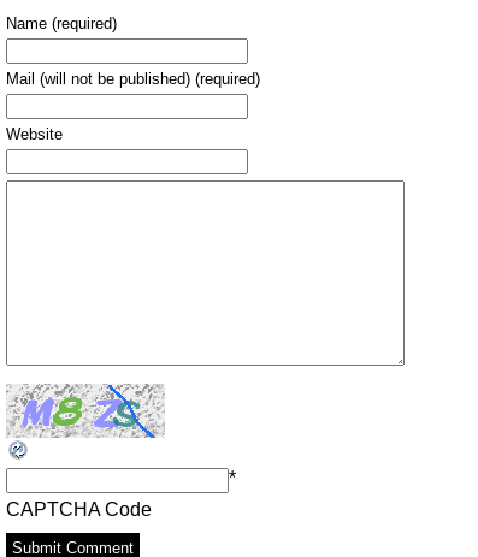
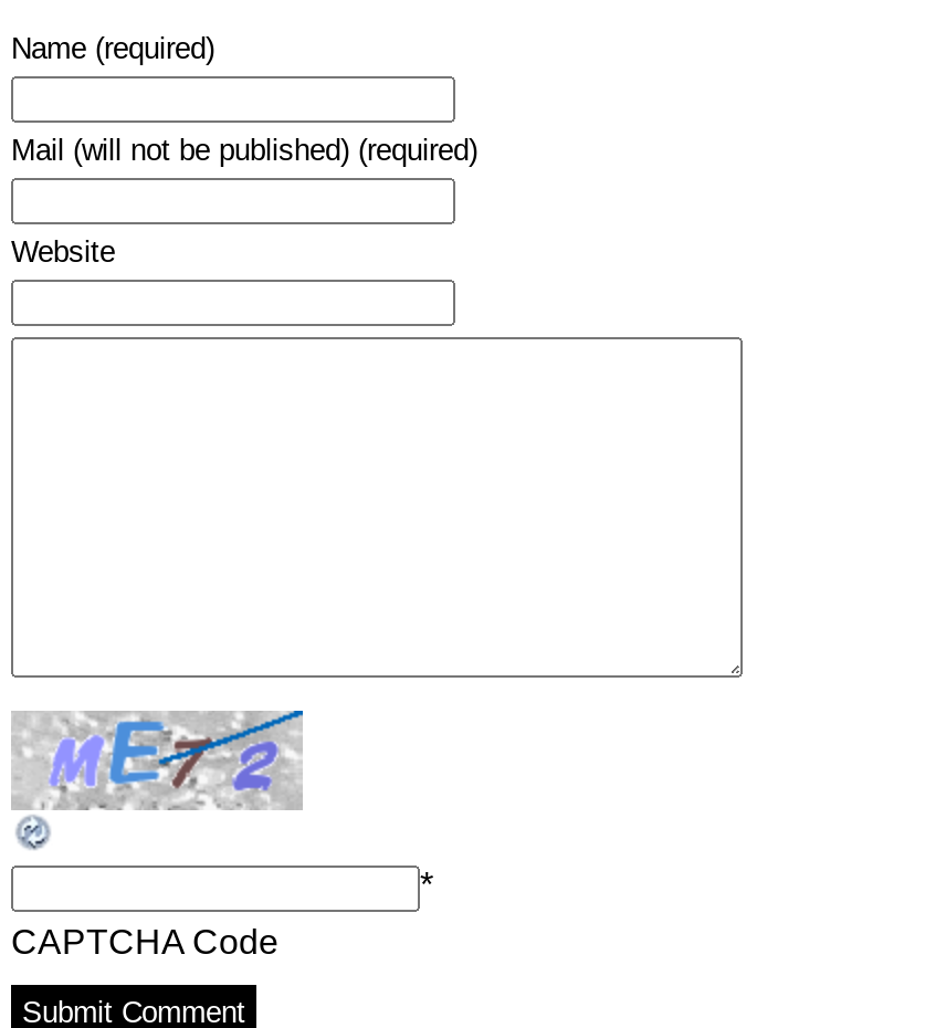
- [image]
+ [image]
